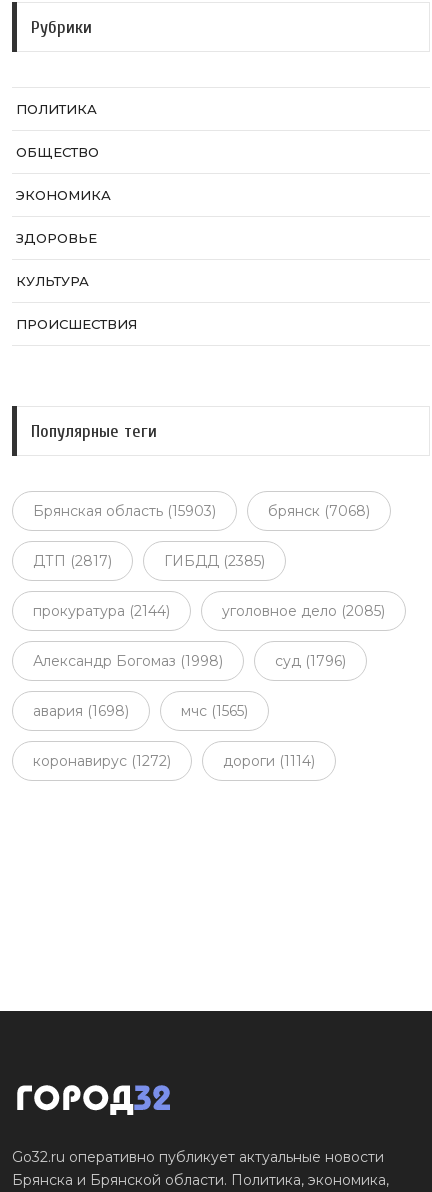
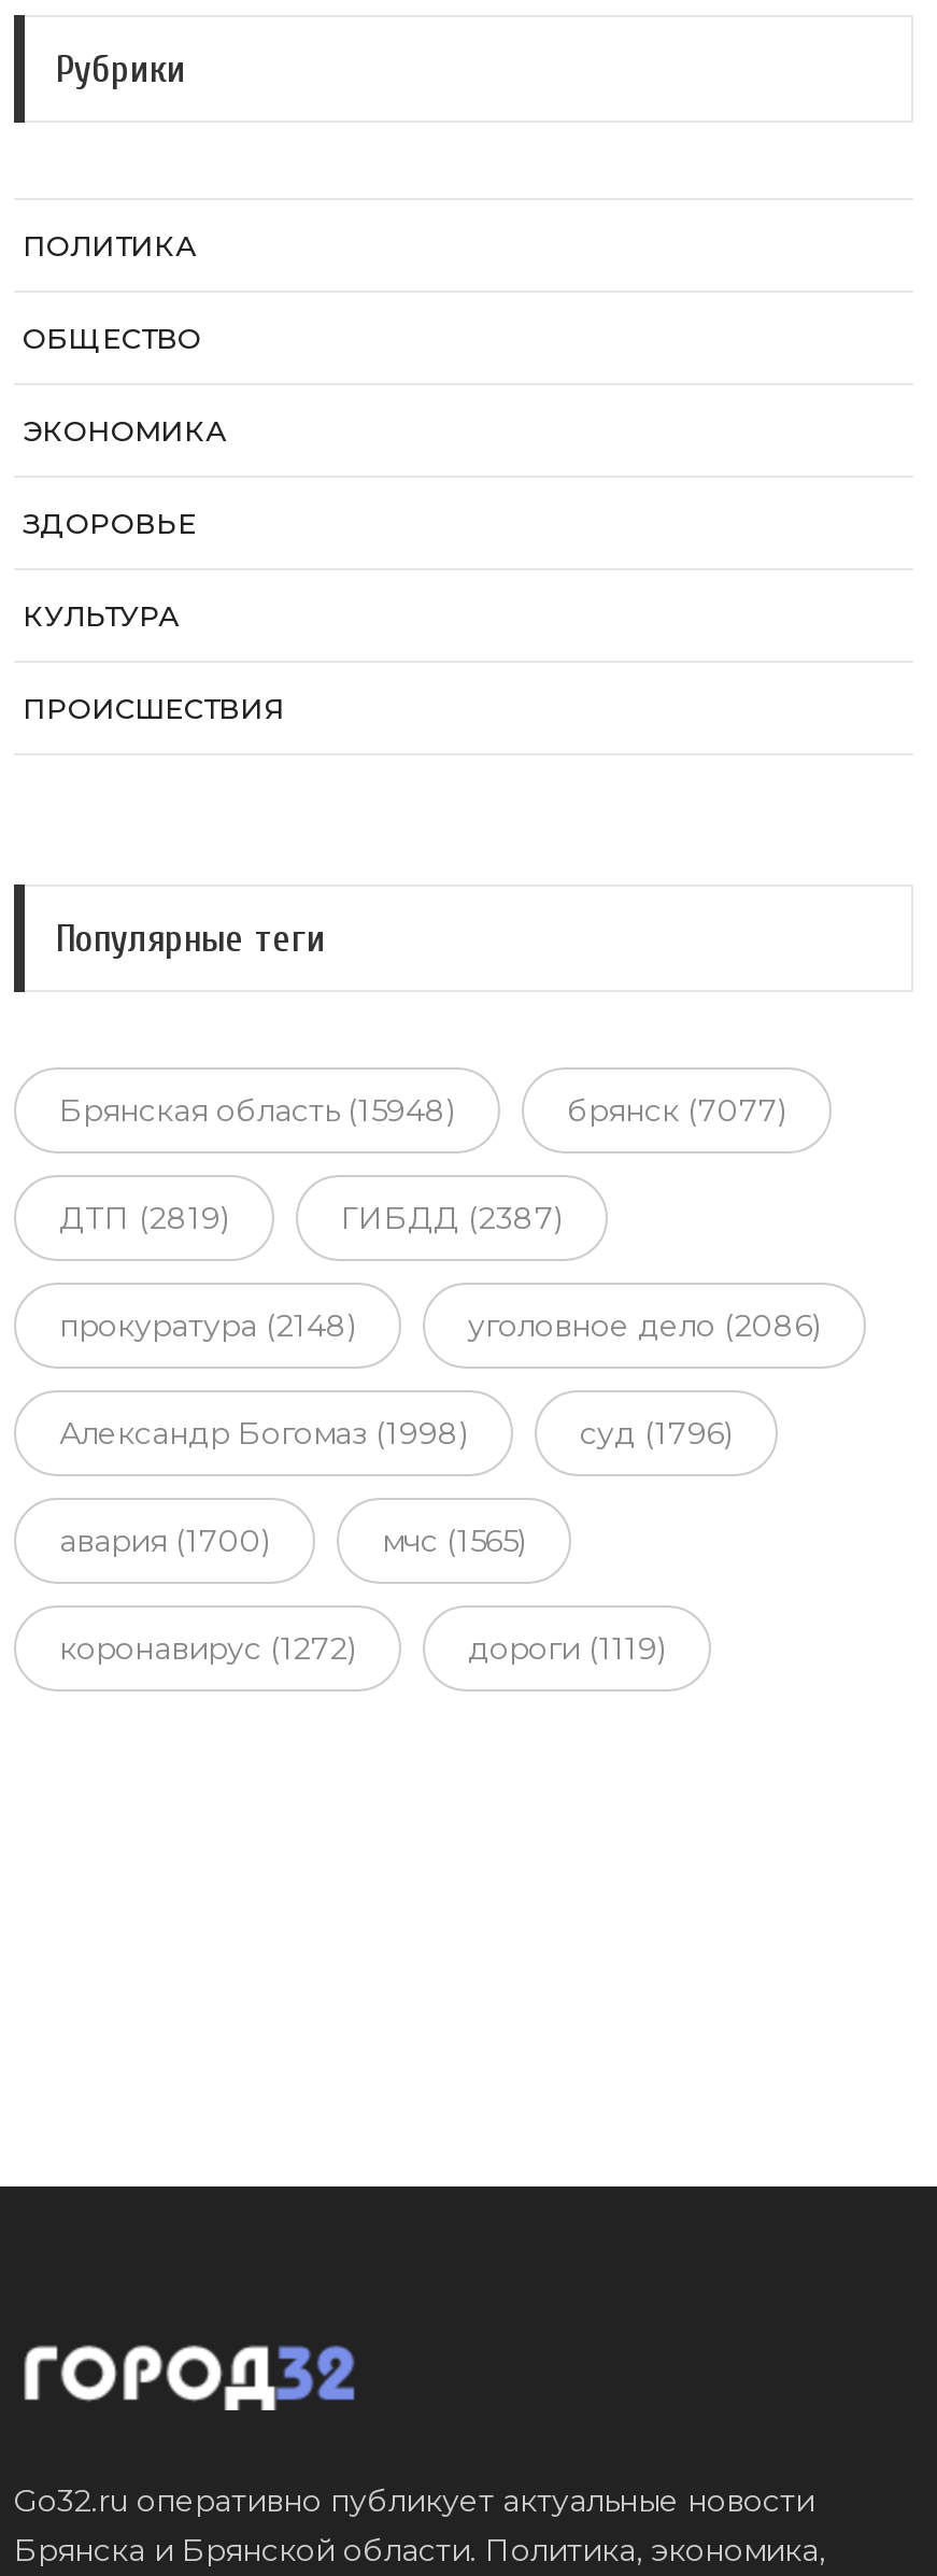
- Брянская область (15903)
+ Брянская область (15948)

- брянск (7068)
+ брянск (7077)

- ДТП (2817)
+ ДТП (2819)

- ГИБДД (2385)
+ ГИБДД (2387)

- прокуратура (2144)
+ прокуратура (2148)

- уголовное дело (2085)
+ уголовное дело (2086)

- авария (1698)
+ авария (1700)

- дороги (1114)
+ дороги (1119)
